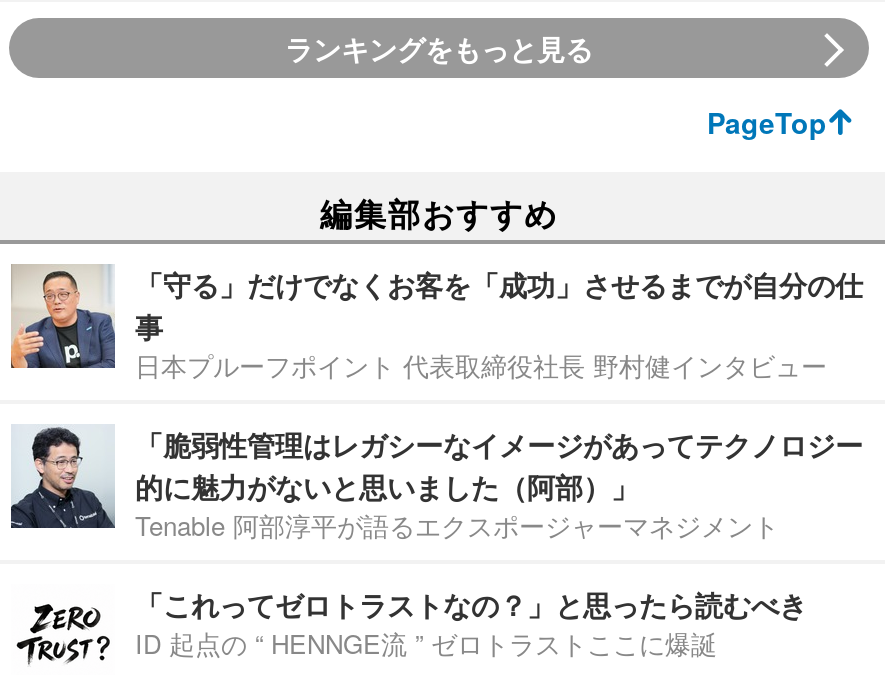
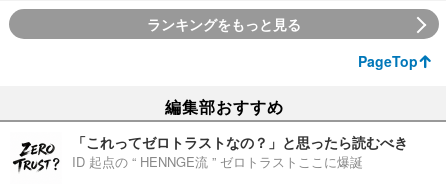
- [image]
- 「守る」だけでなくお客を「成功」させるまでが自分の仕
- 事
- 日本プルーフポイント 代表取締役社長 野村健インタビュー
- 「脆弱性管理はレガシーなイメージがあってテクノロジー
- 的に魅力がないと思いました（阿部）」
- Tenable 阿部淳平が語るエクスポージャーマネジメント

- [image]
